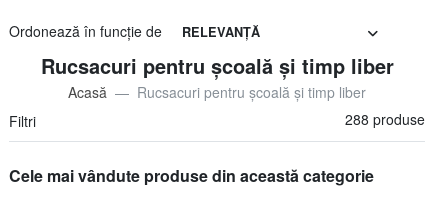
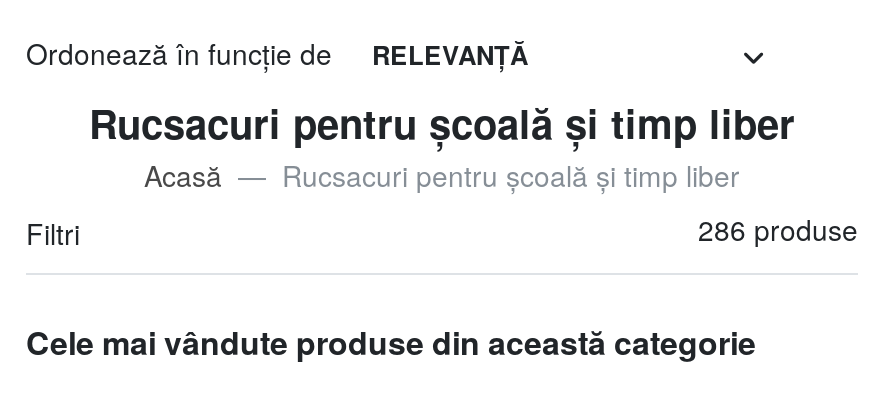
- 288 produse
+ 286 produse
